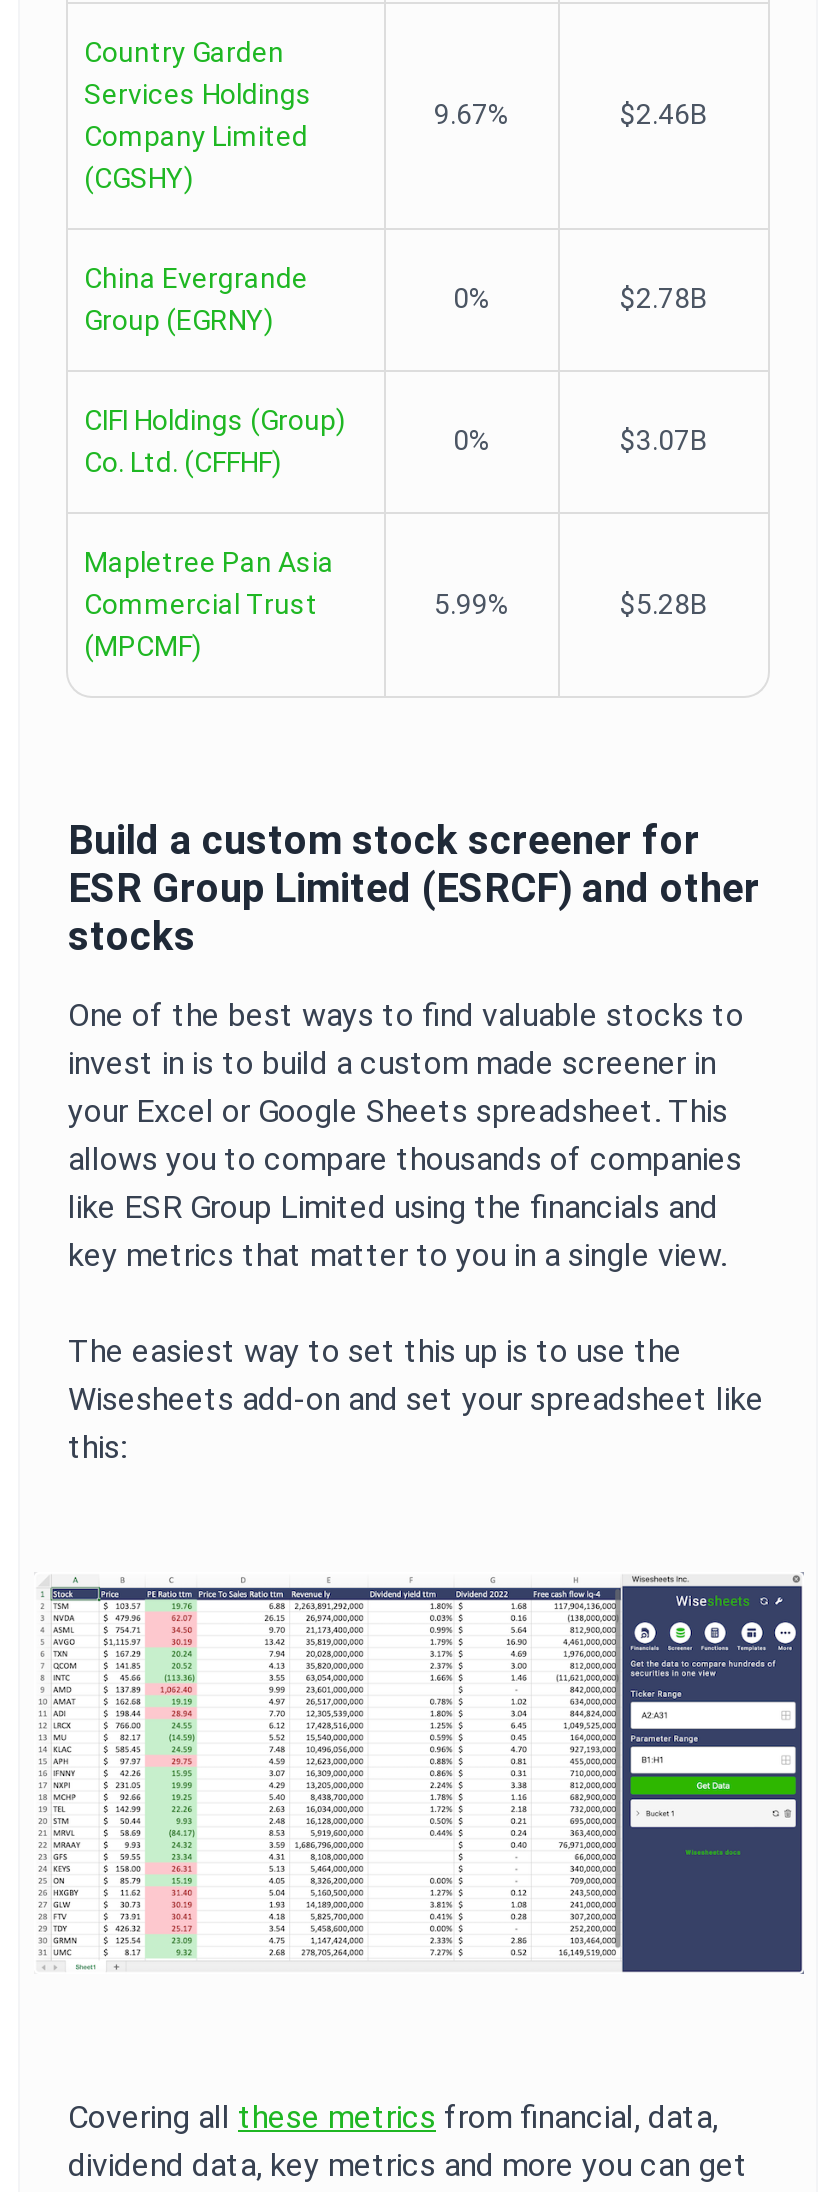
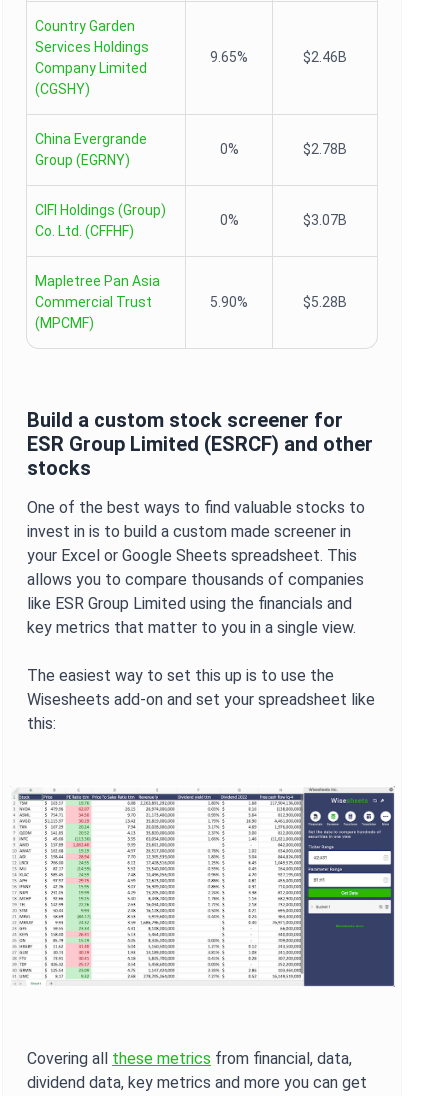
- 9.67%
+ 9.65%

- 5.99%
+ 5.90%
